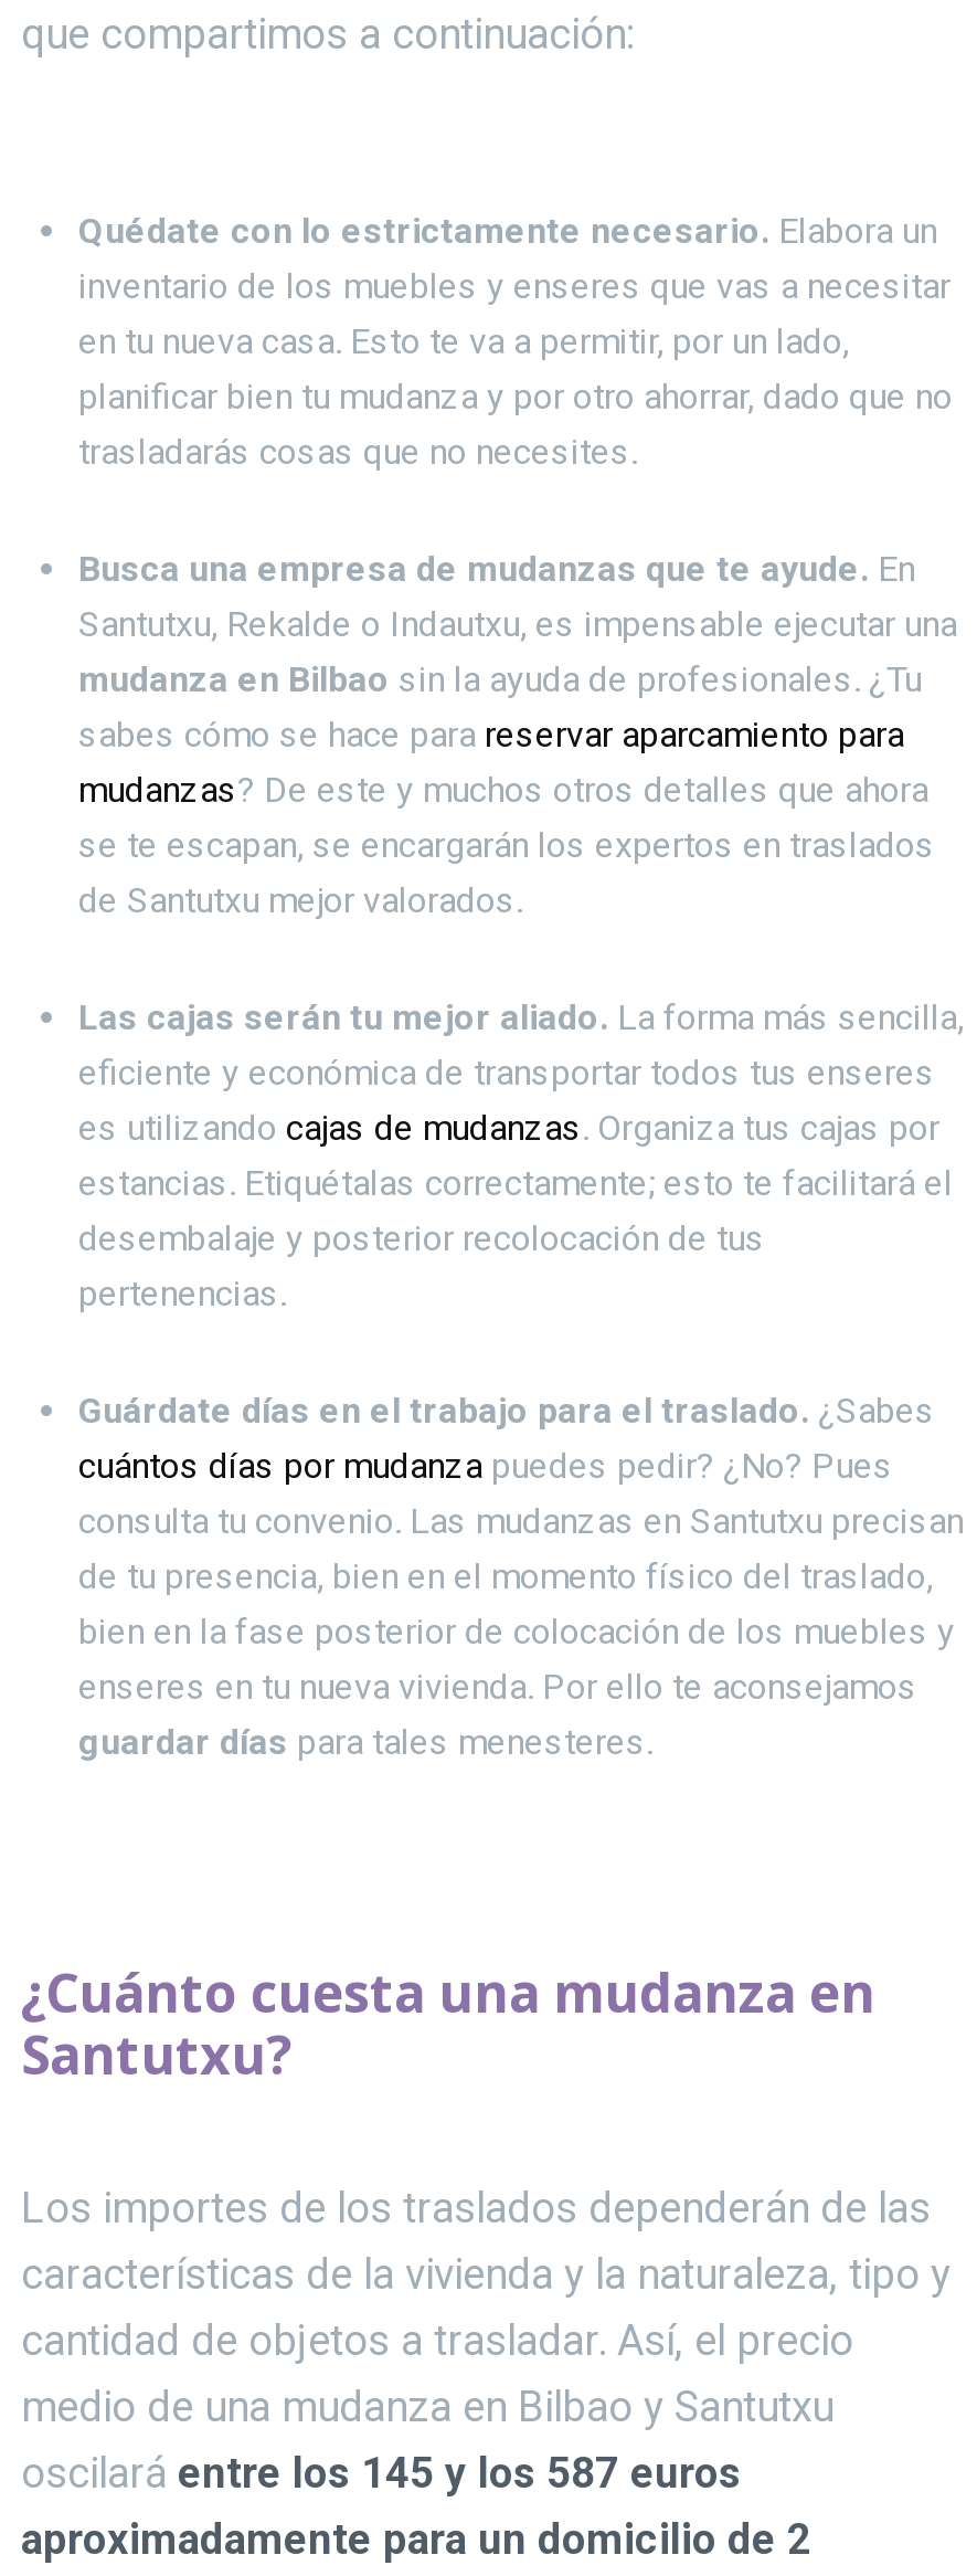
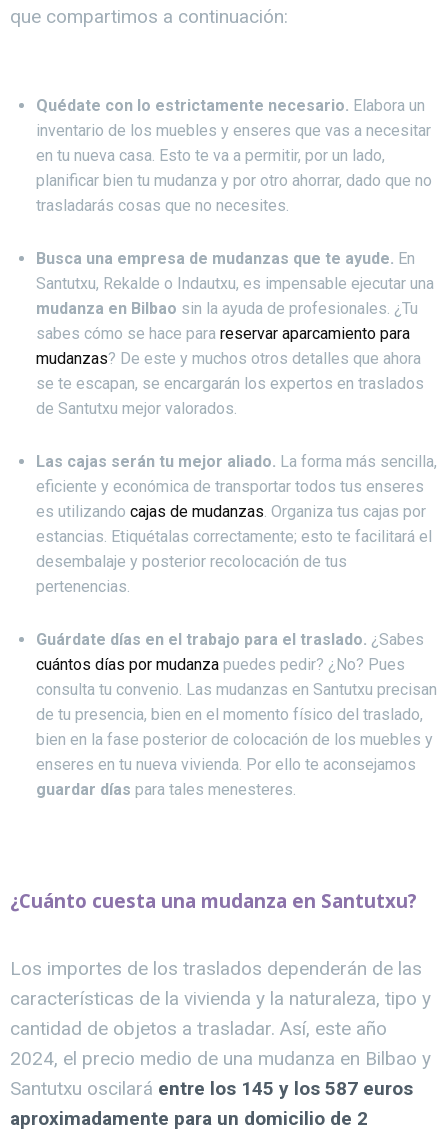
- cantidad de objetos a trasladar. Así, el precio
- medio de una mudanza en Bilbao y Santutxu
- oscilará entre los 145 y los 587 euros
+ cantidad de objetos a trasladar. Así, este año
+ 2024, el precio medio de una mudanza en Bilbao y
+ Santutxu oscilará entre los 145 y los 587 euros
